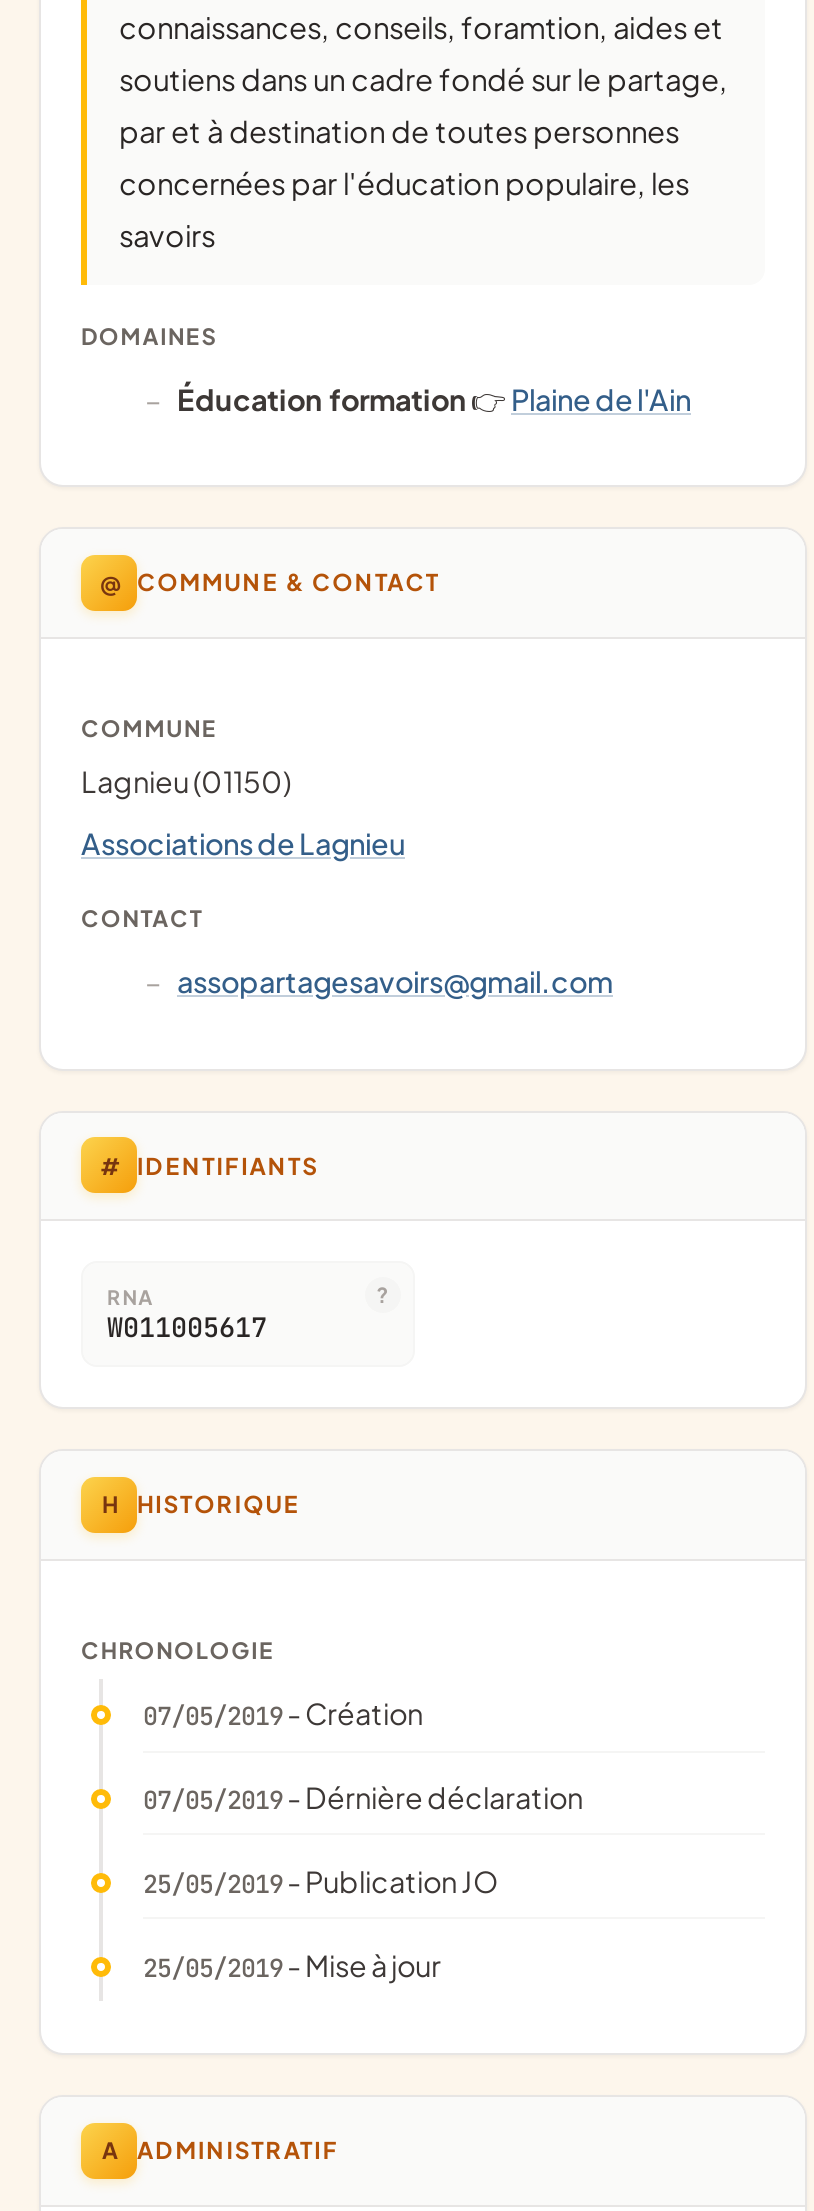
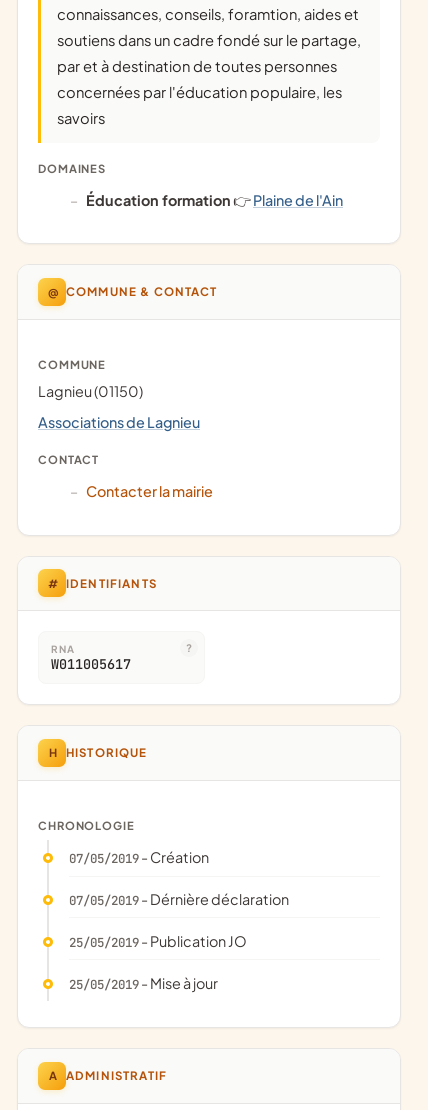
- assopartagesavoirs@gmail.com
+ Contacter la mairie
